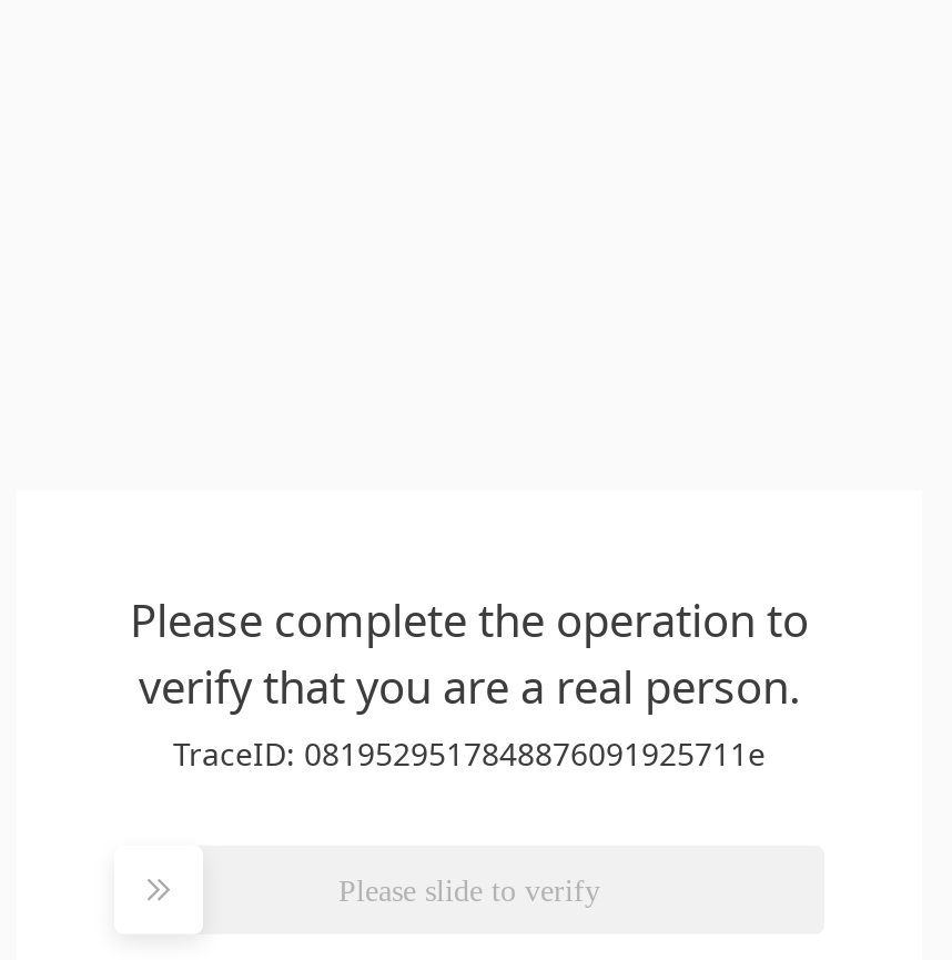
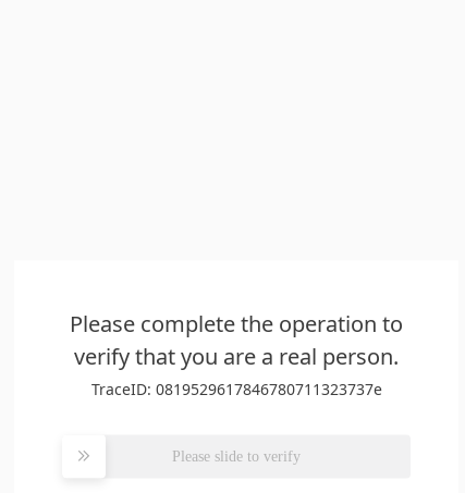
- TraceID: 0819529517848876091925711e
+ TraceID: 0819529617846780711323737e
